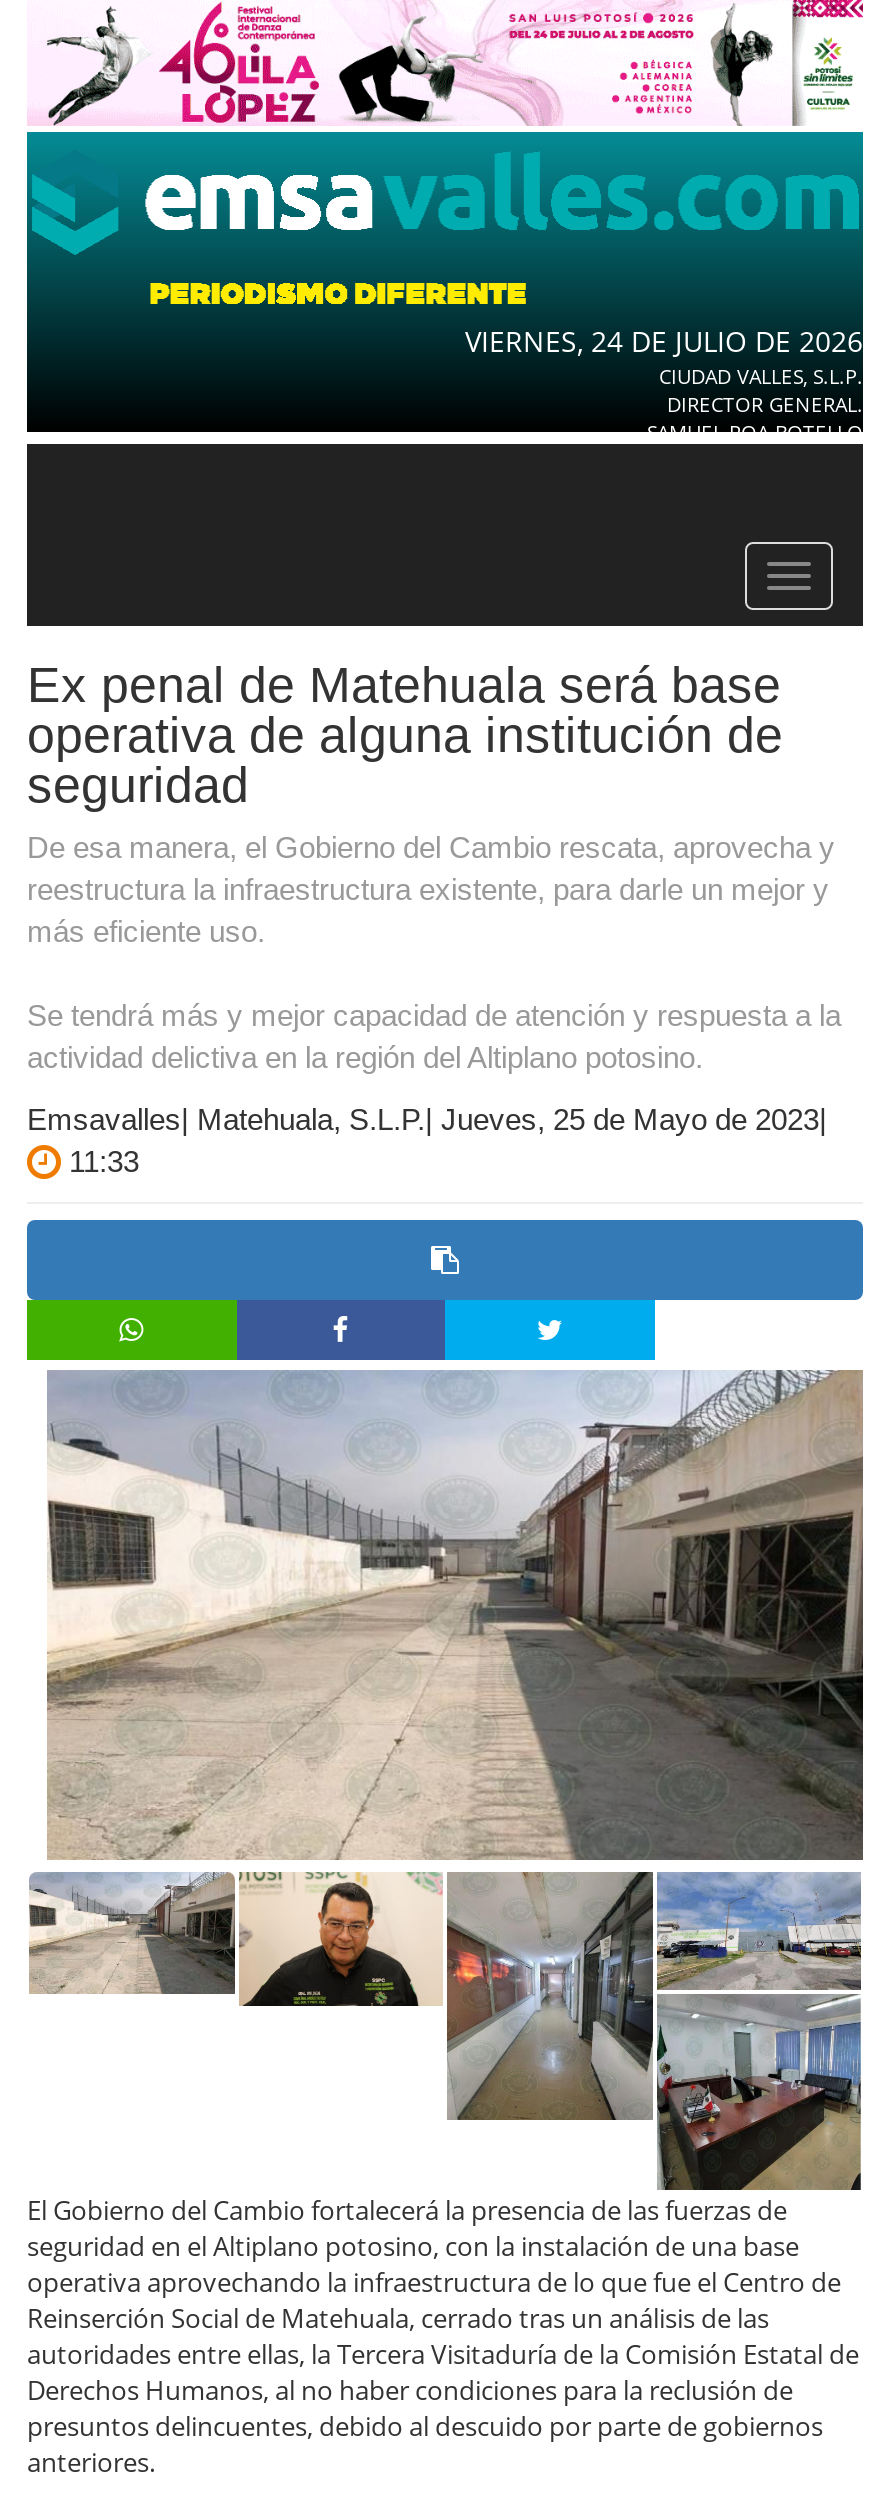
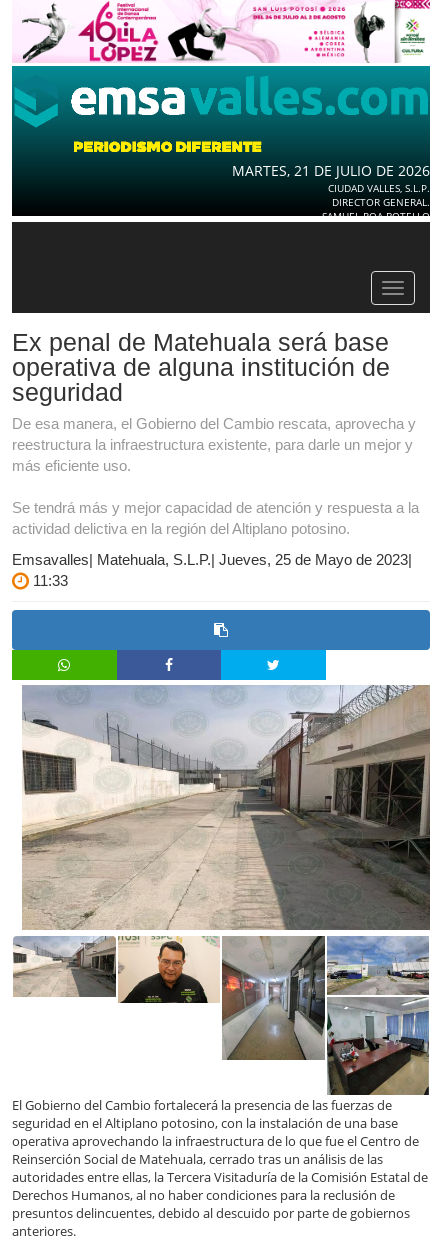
- VIERNES, 24 DE JULIO DE 2026
+ MARTES, 21 DE JULIO DE 2026
